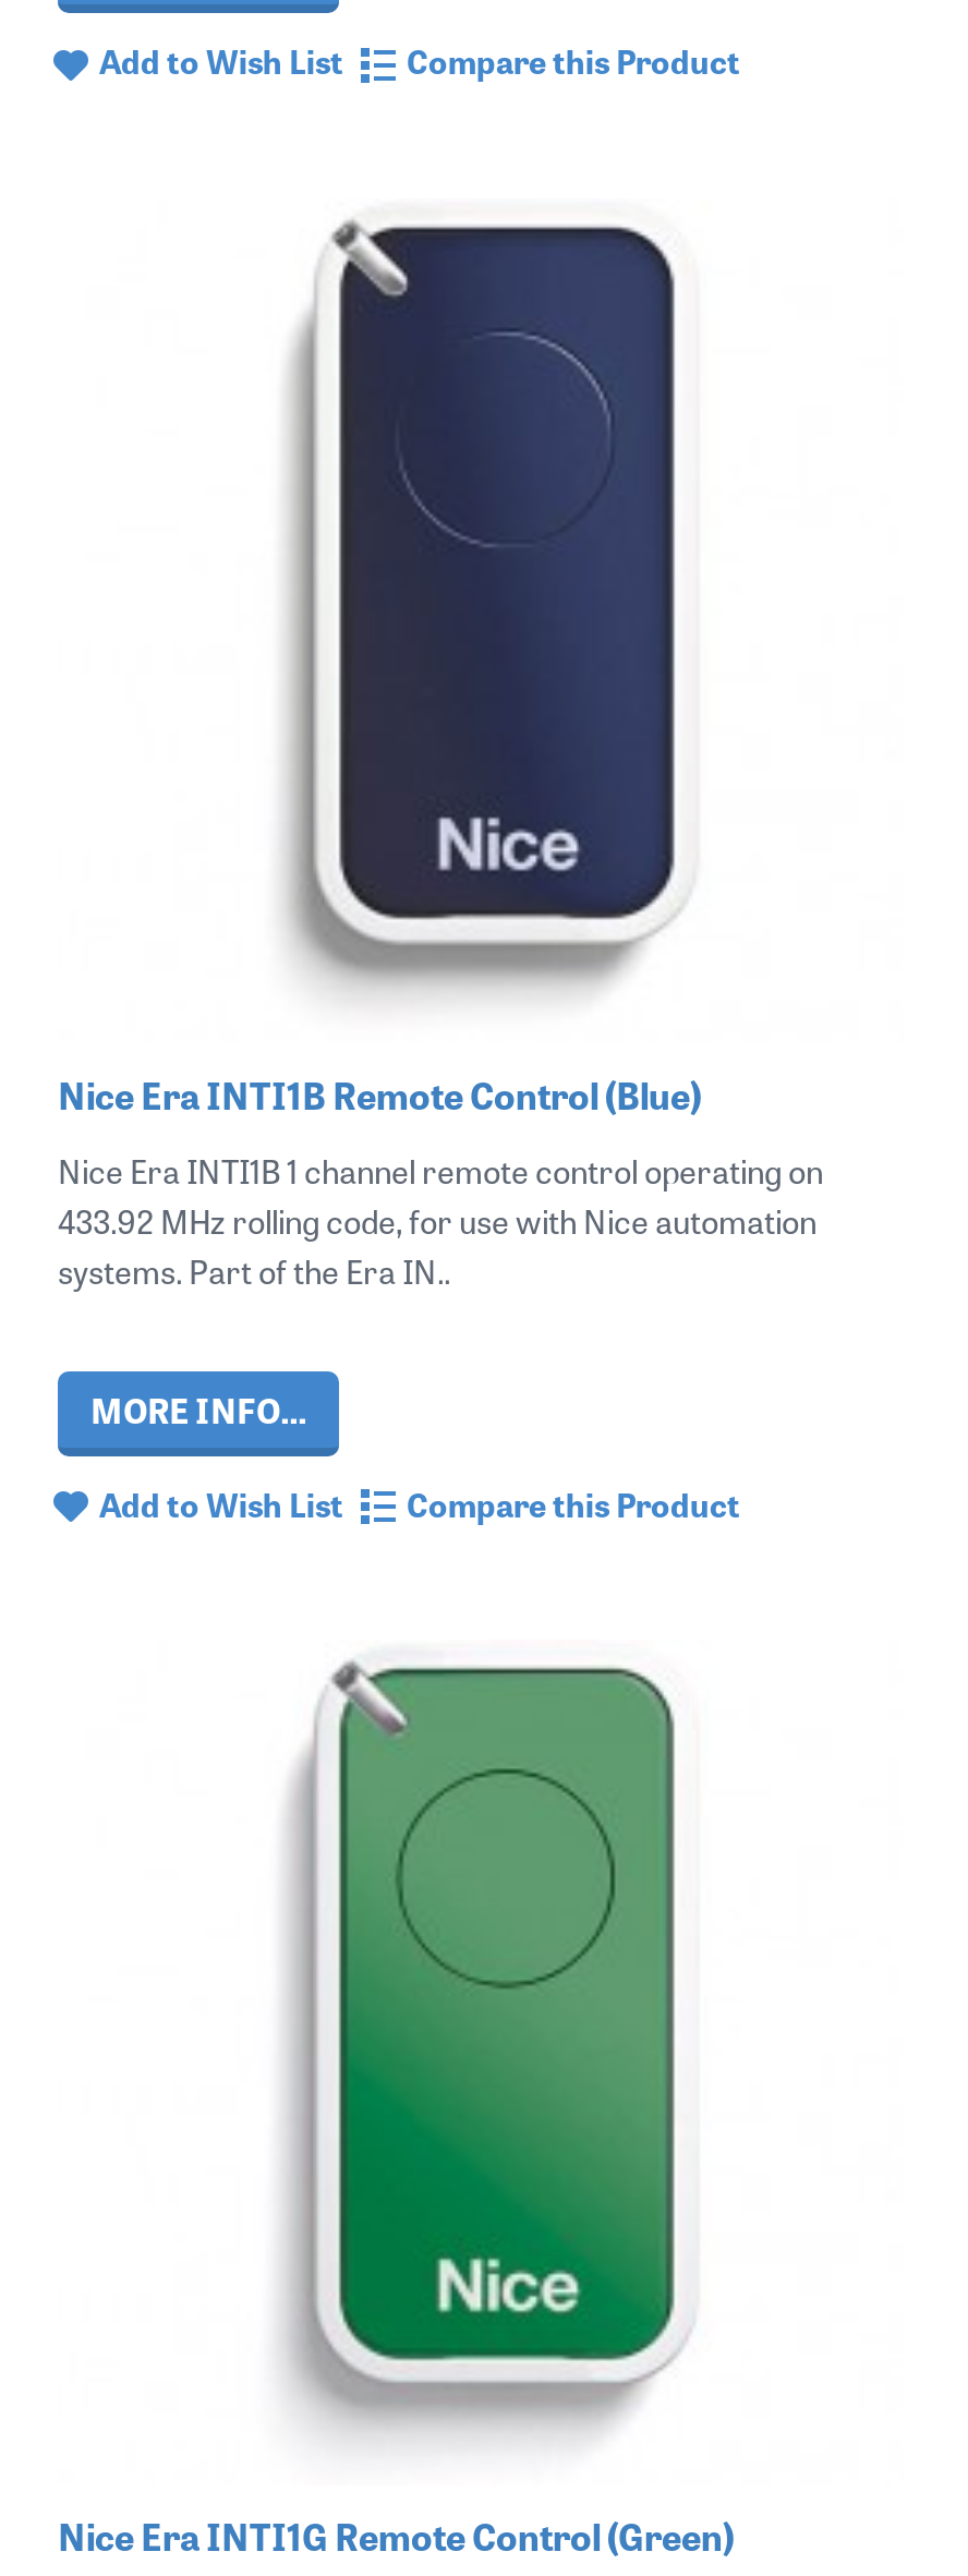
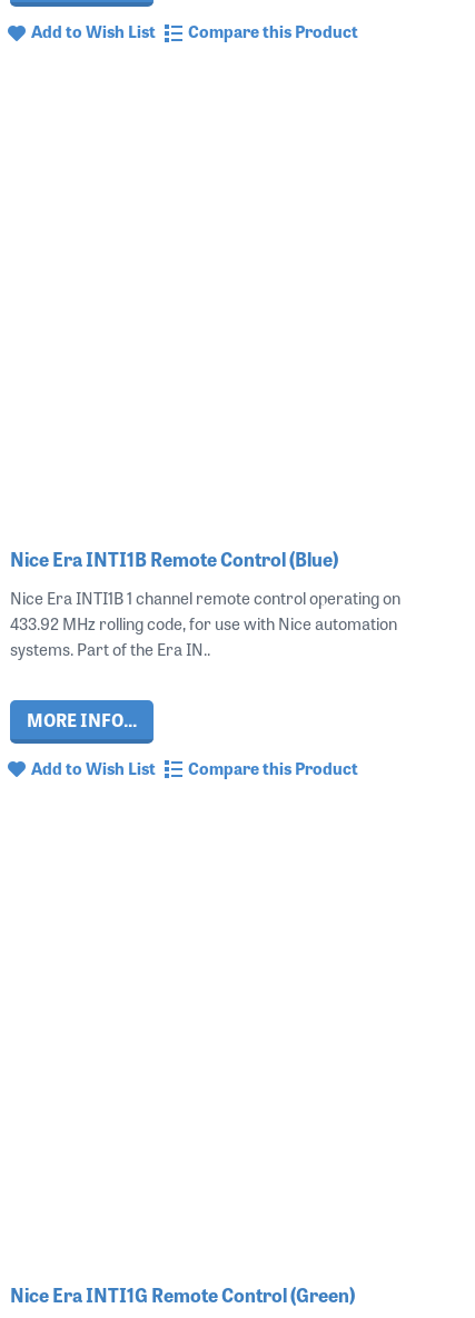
- [image]

- [image]
